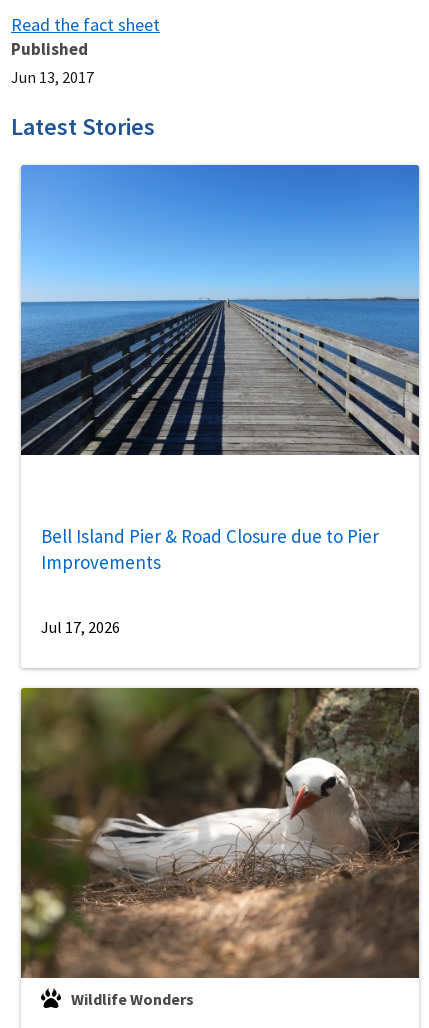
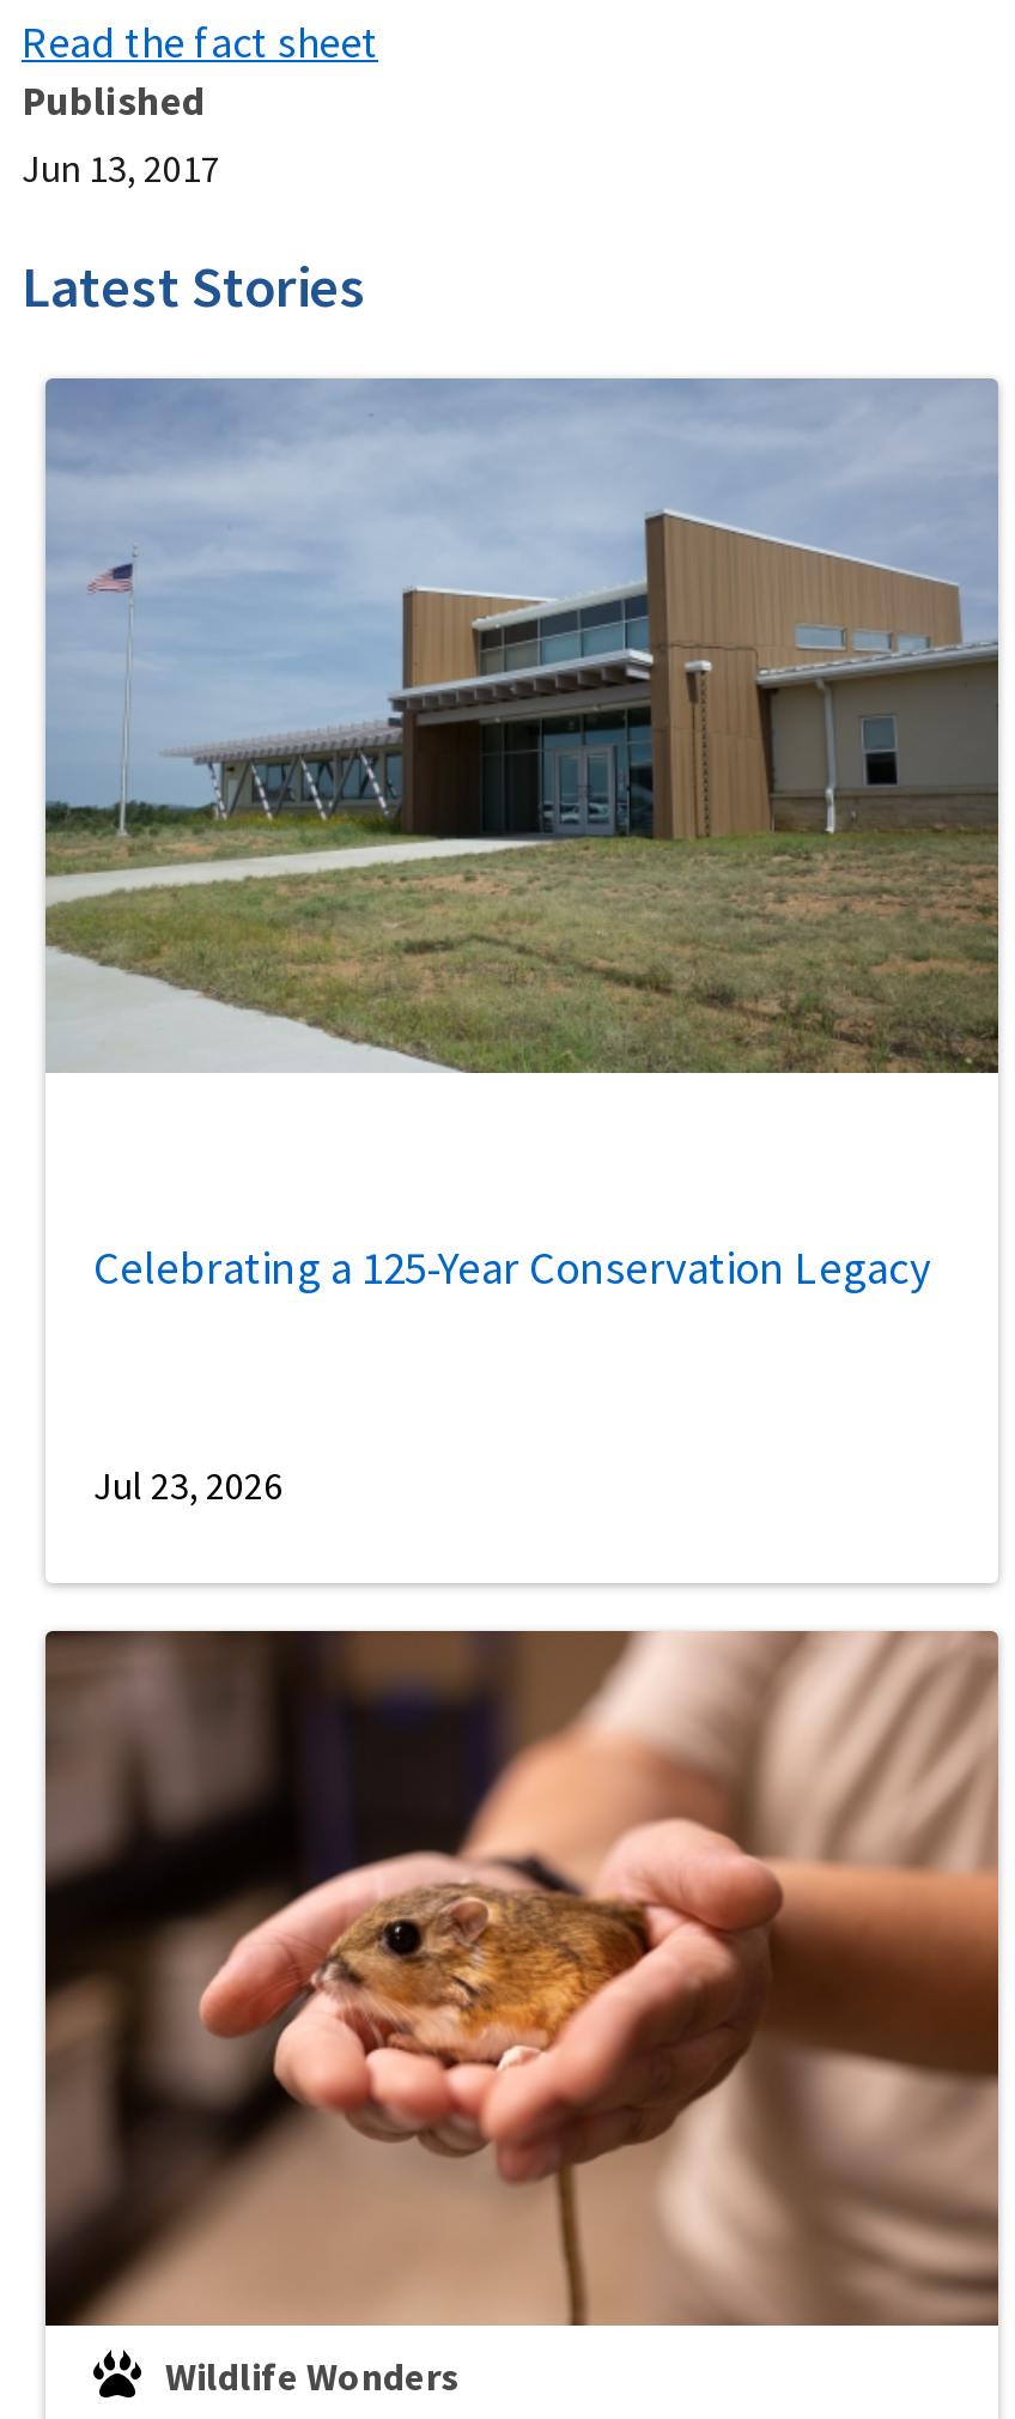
- [image]
+ [image]

- Bell Island Pier & Road Closure due to Pier
- Improvements
+ Celebrating a 125-Year Conservation Legacy

- Jul 17, 2026
+ Jul 23, 2026

- [image]
+ [image]
